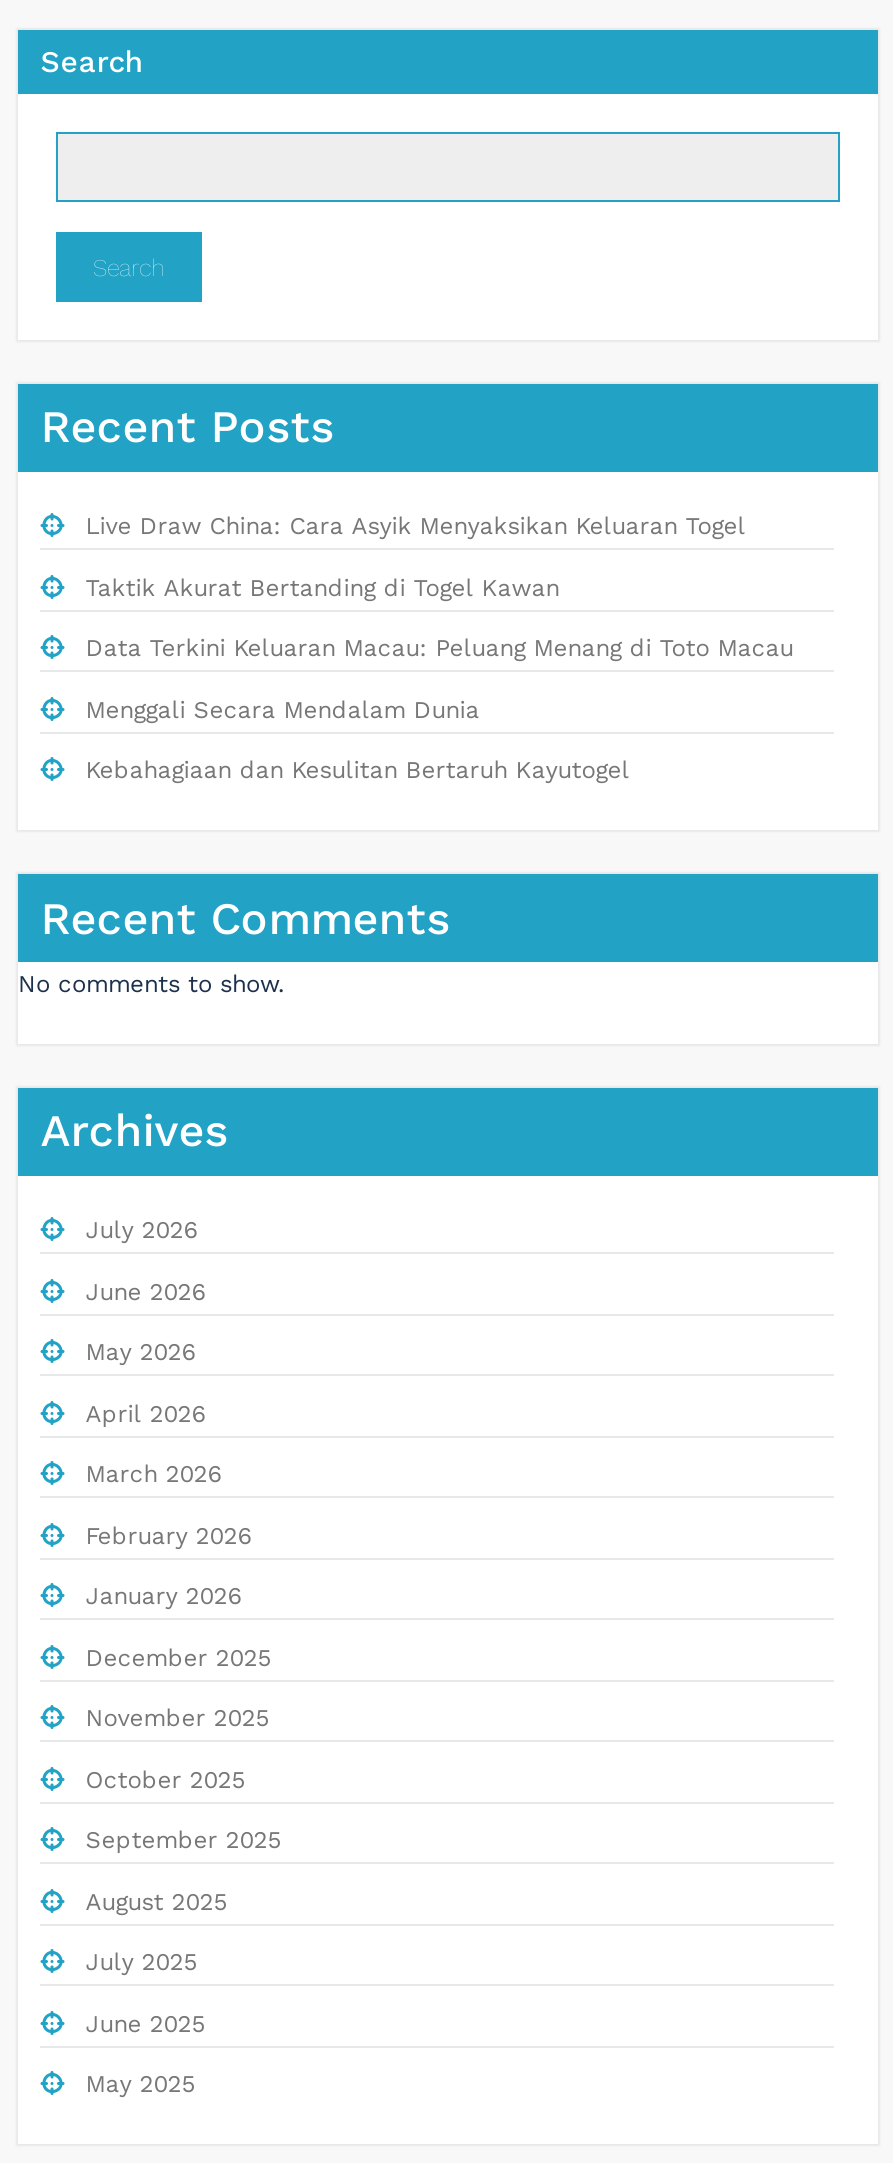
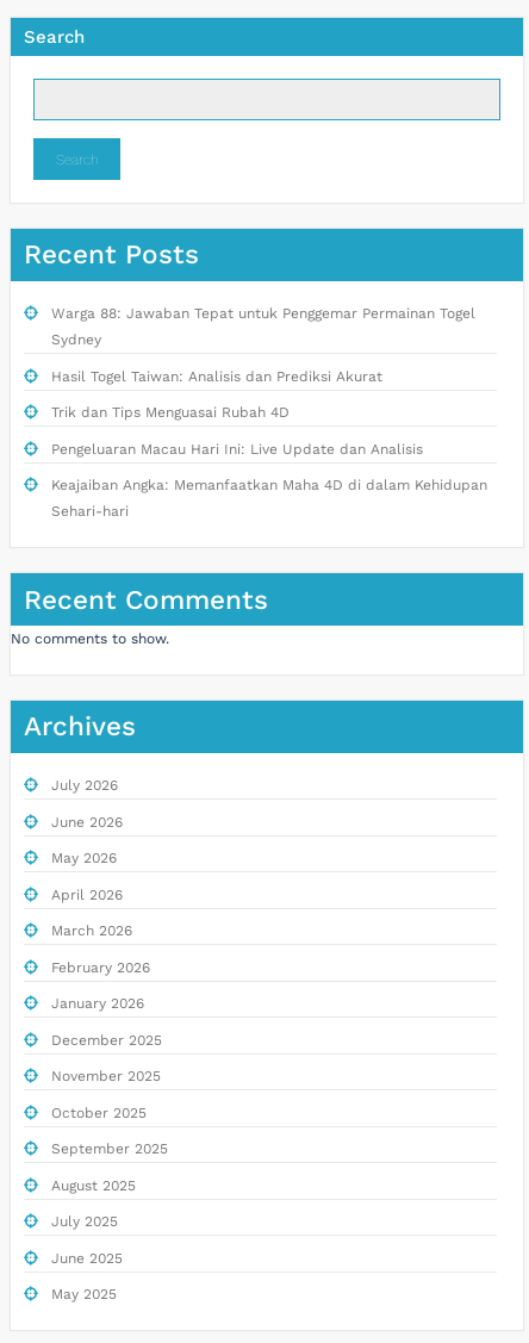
- Live Draw China: Cara Asyik Menyaksikan Keluaran Togel
- Taktik Akurat Bertanding di Togel Kawan
- Data Terkini Keluaran Macau: Peluang Menang di Toto Macau
- Menggali Secara Mendalam Dunia
- Kebahagiaan dan Kesulitan Bertaruh Kayutogel
+ Warga 88: Jawaban Tepat untuk Penggemar Permainan Togel
+ Sydney
+ Hasil Togel Taiwan: Analisis dan Prediksi Akurat
+ Trik dan Tips Menguasai Rubah 4D
+ Pengeluaran Macau Hari Ini: Live Update dan Analisis
+ Keajaiban Angka: Memanfaatkan Maha 4D di dalam Kehidupan
+ Sehari-hari
